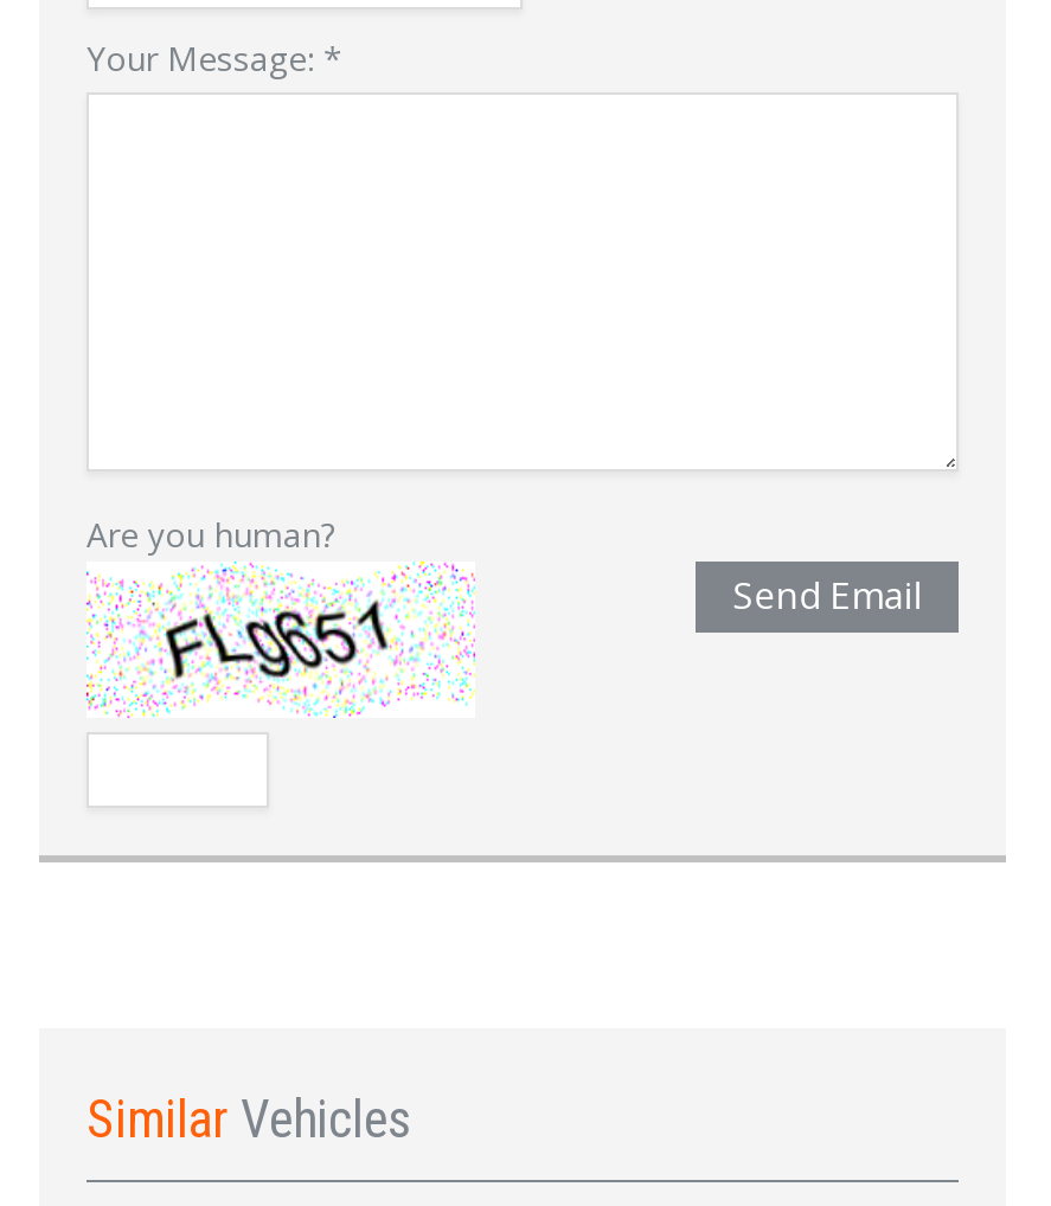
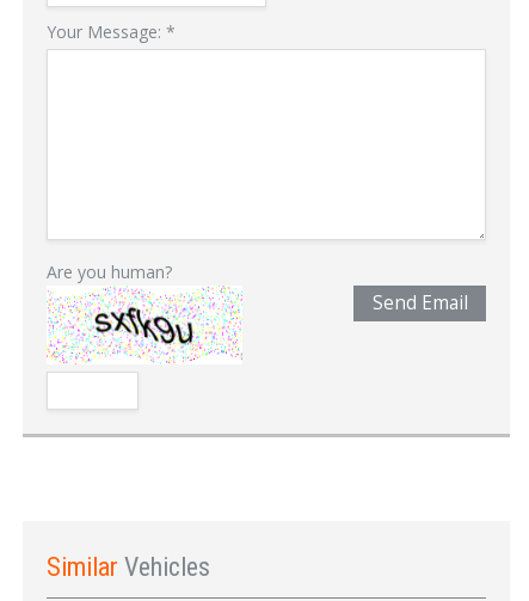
- [image]
+ [image]
